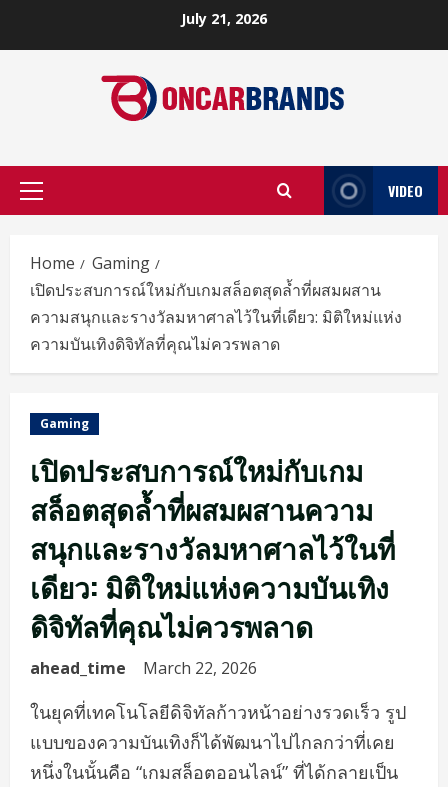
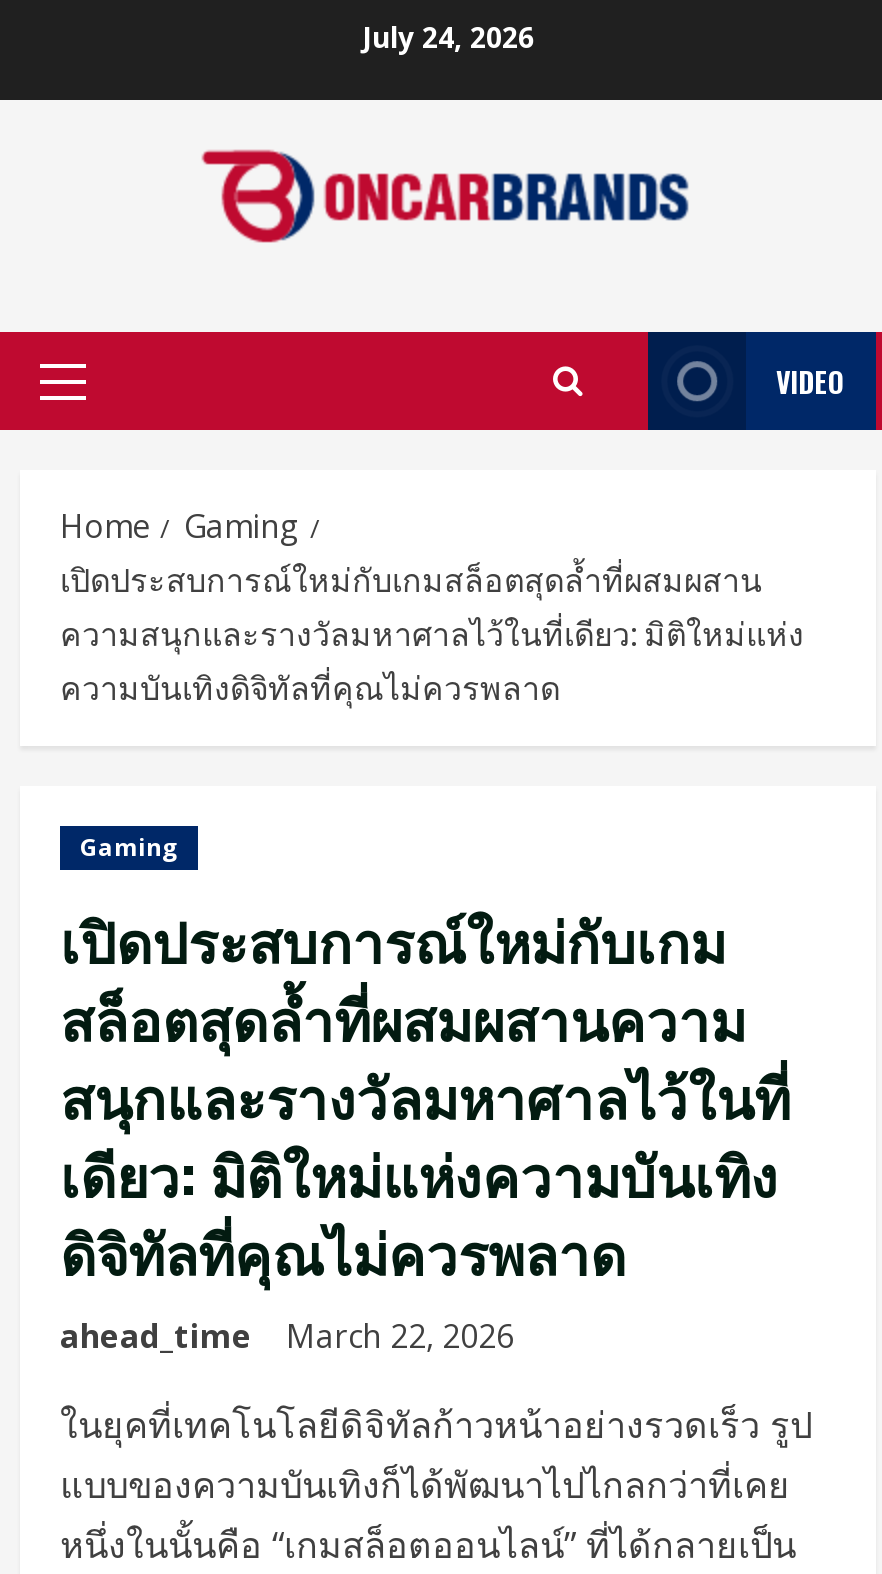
- July 21, 2026
+ July 24, 2026
